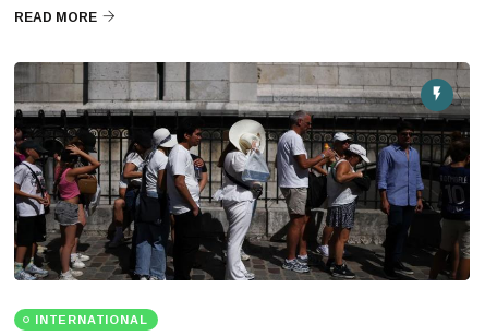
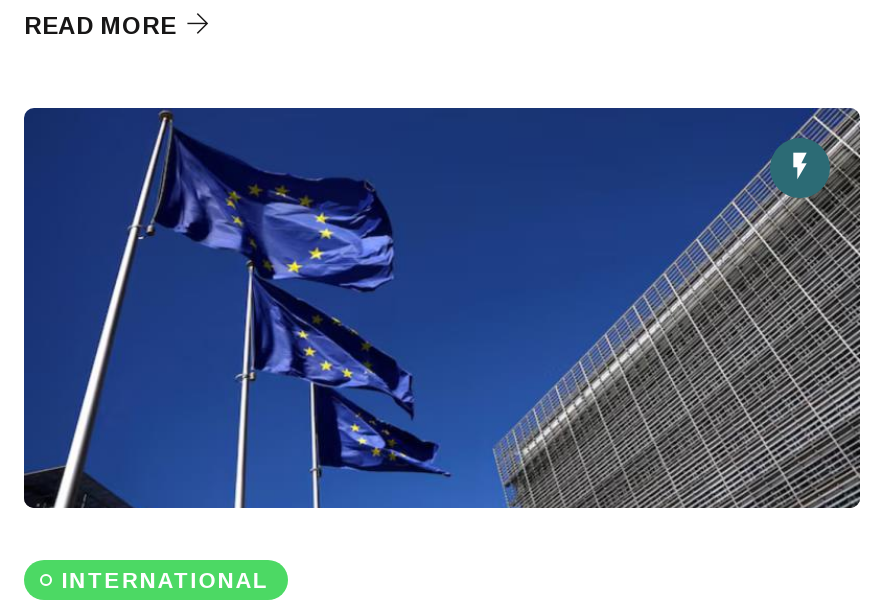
- [image]
+ [image]
